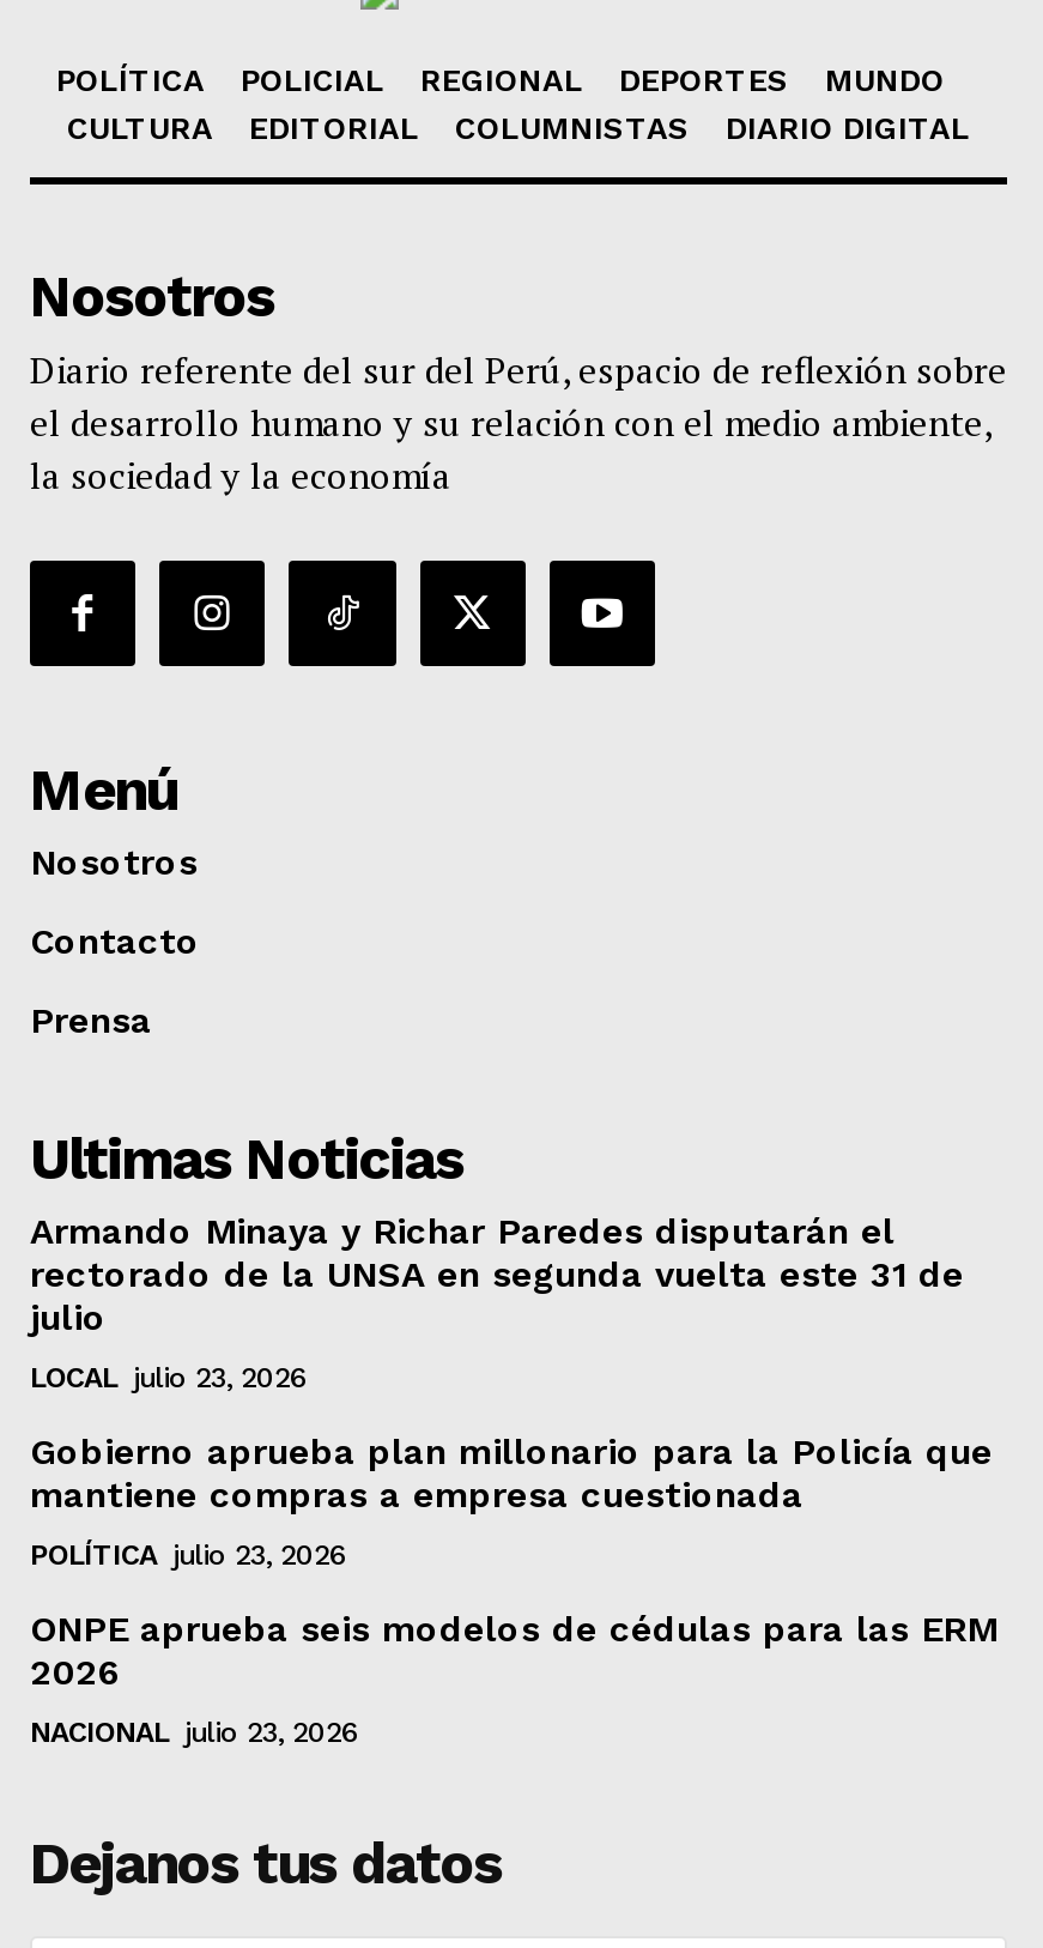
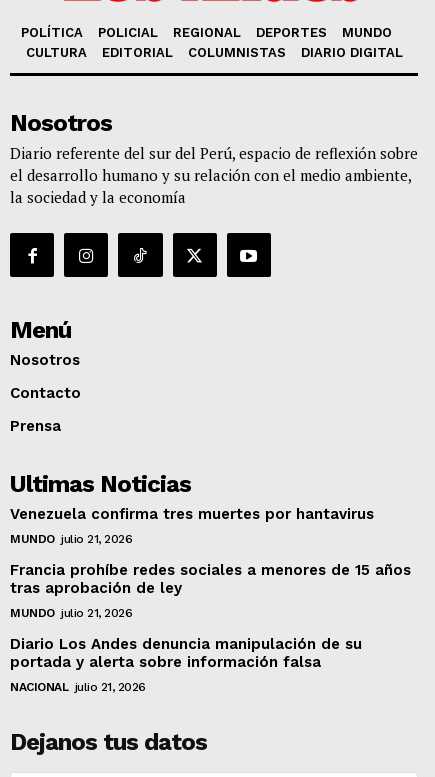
- Armando Minaya y Richar Paredes disputarán el
- rectorado de la UNSA en segunda vuelta este 31 de
- julio
+ Venezuela confirma tres muertes por hantavirus

- LOCAL julio 23, 2026
+ MUNDO julio 21, 2026

- Gobierno aprueba plan millonario para la Policía que
- mantiene compras a empresa cuestionada
+ Francia prohíbe redes sociales a menores de 15 años
+ tras aprobación de ley

- POLÍTICA julio 23, 2026
+ MUNDO julio 21, 2026

- ONPE aprueba seis modelos de cédulas para las ERM
- 2026
+ Diario Los Andes denuncia manipulación de su
+ portada y alerta sobre información falsa

- NACIONAL julio 23, 2026
+ NACIONAL julio 21, 2026
